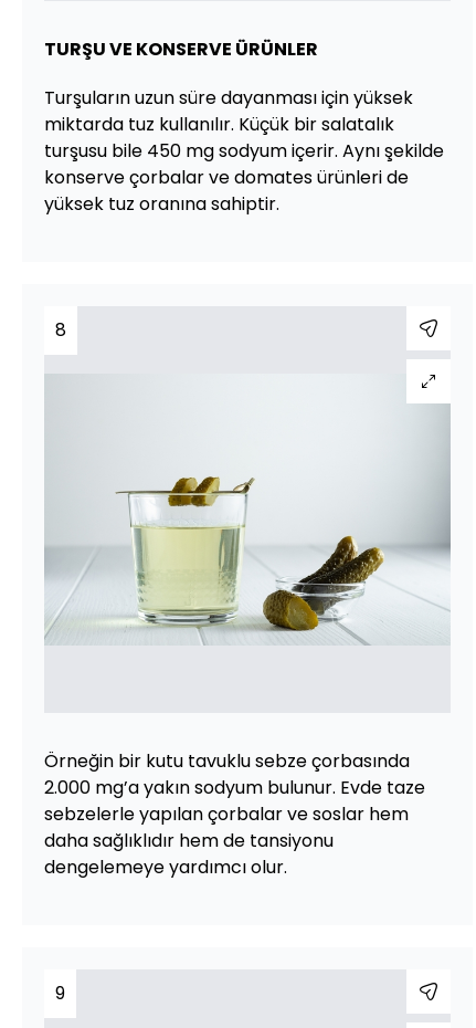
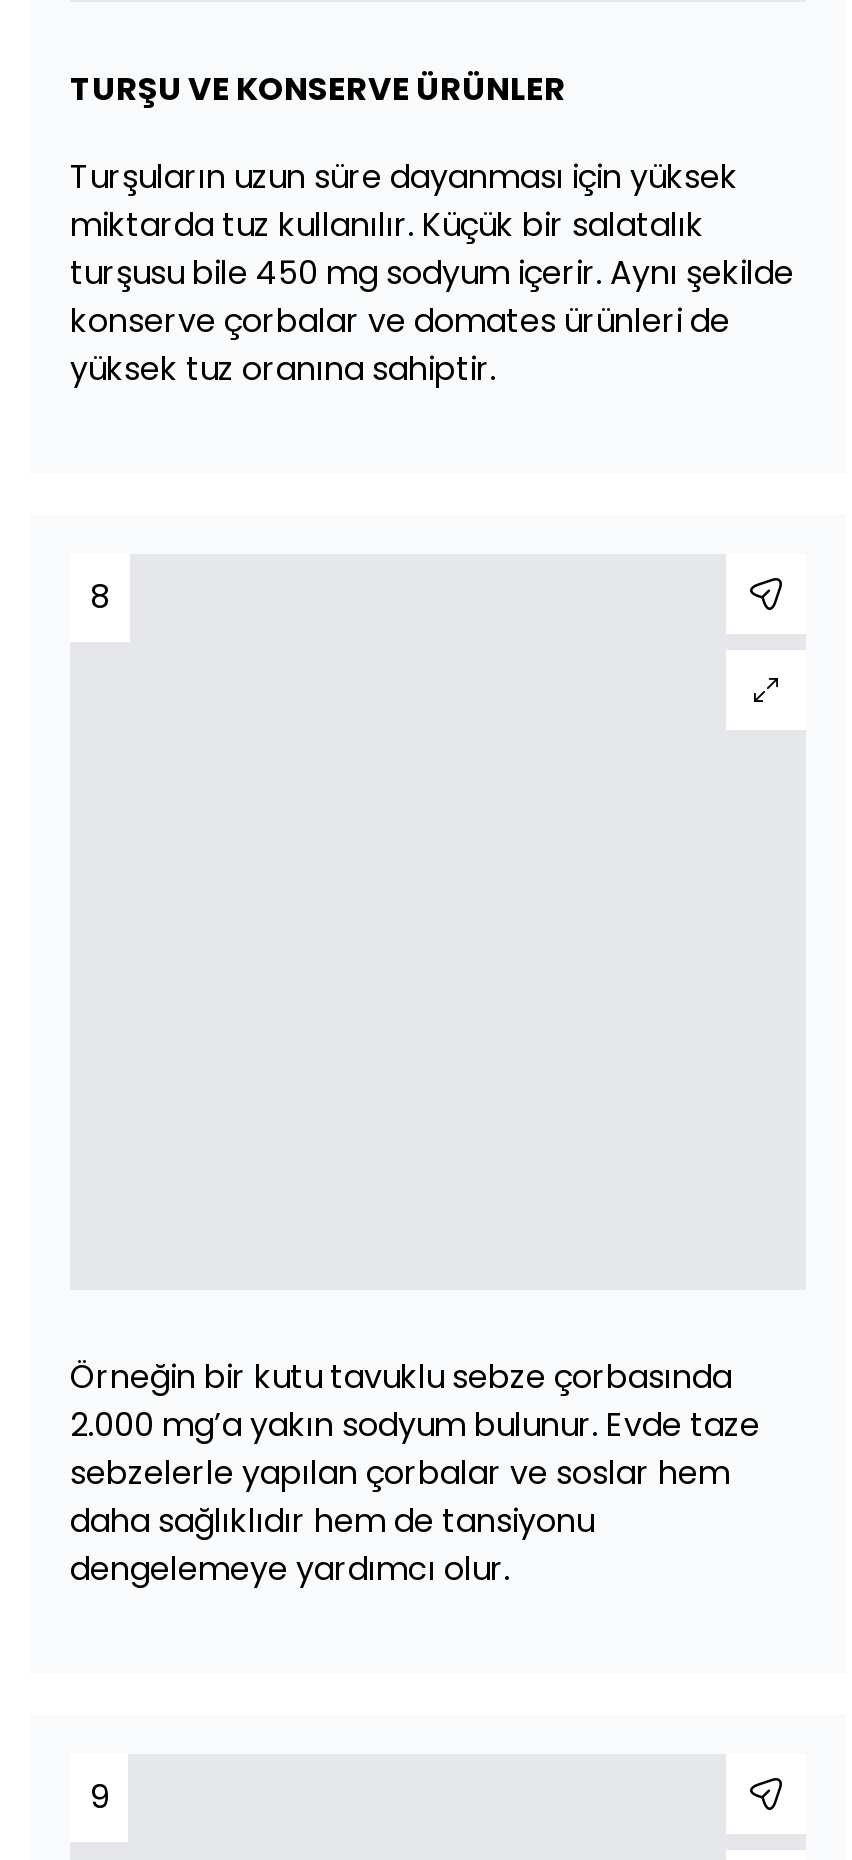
- [image]
